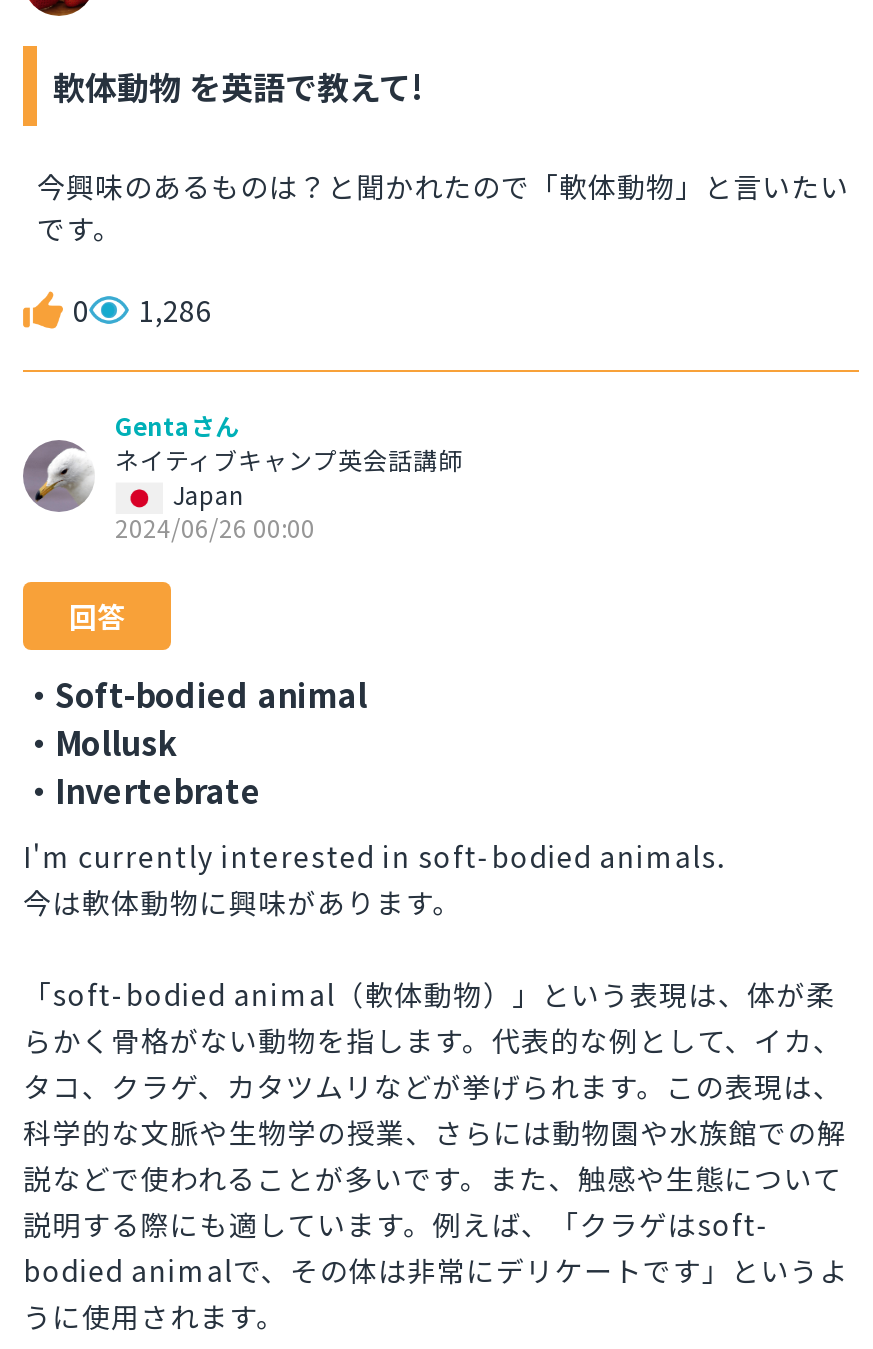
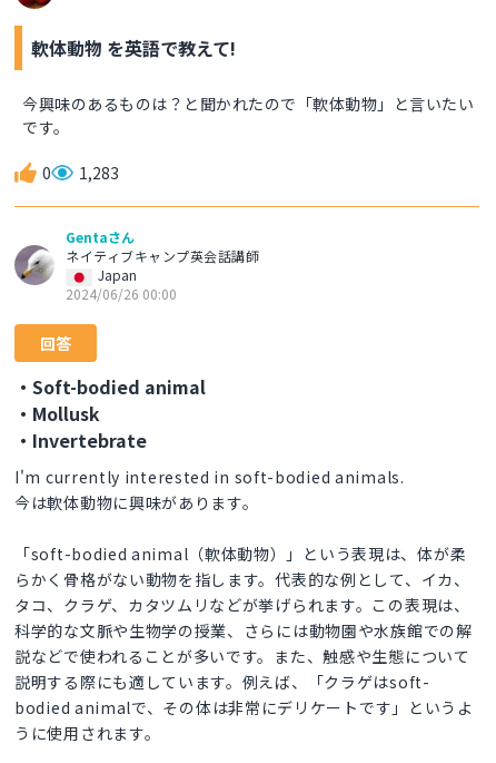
- 0 1,286
+ 0 1,283
